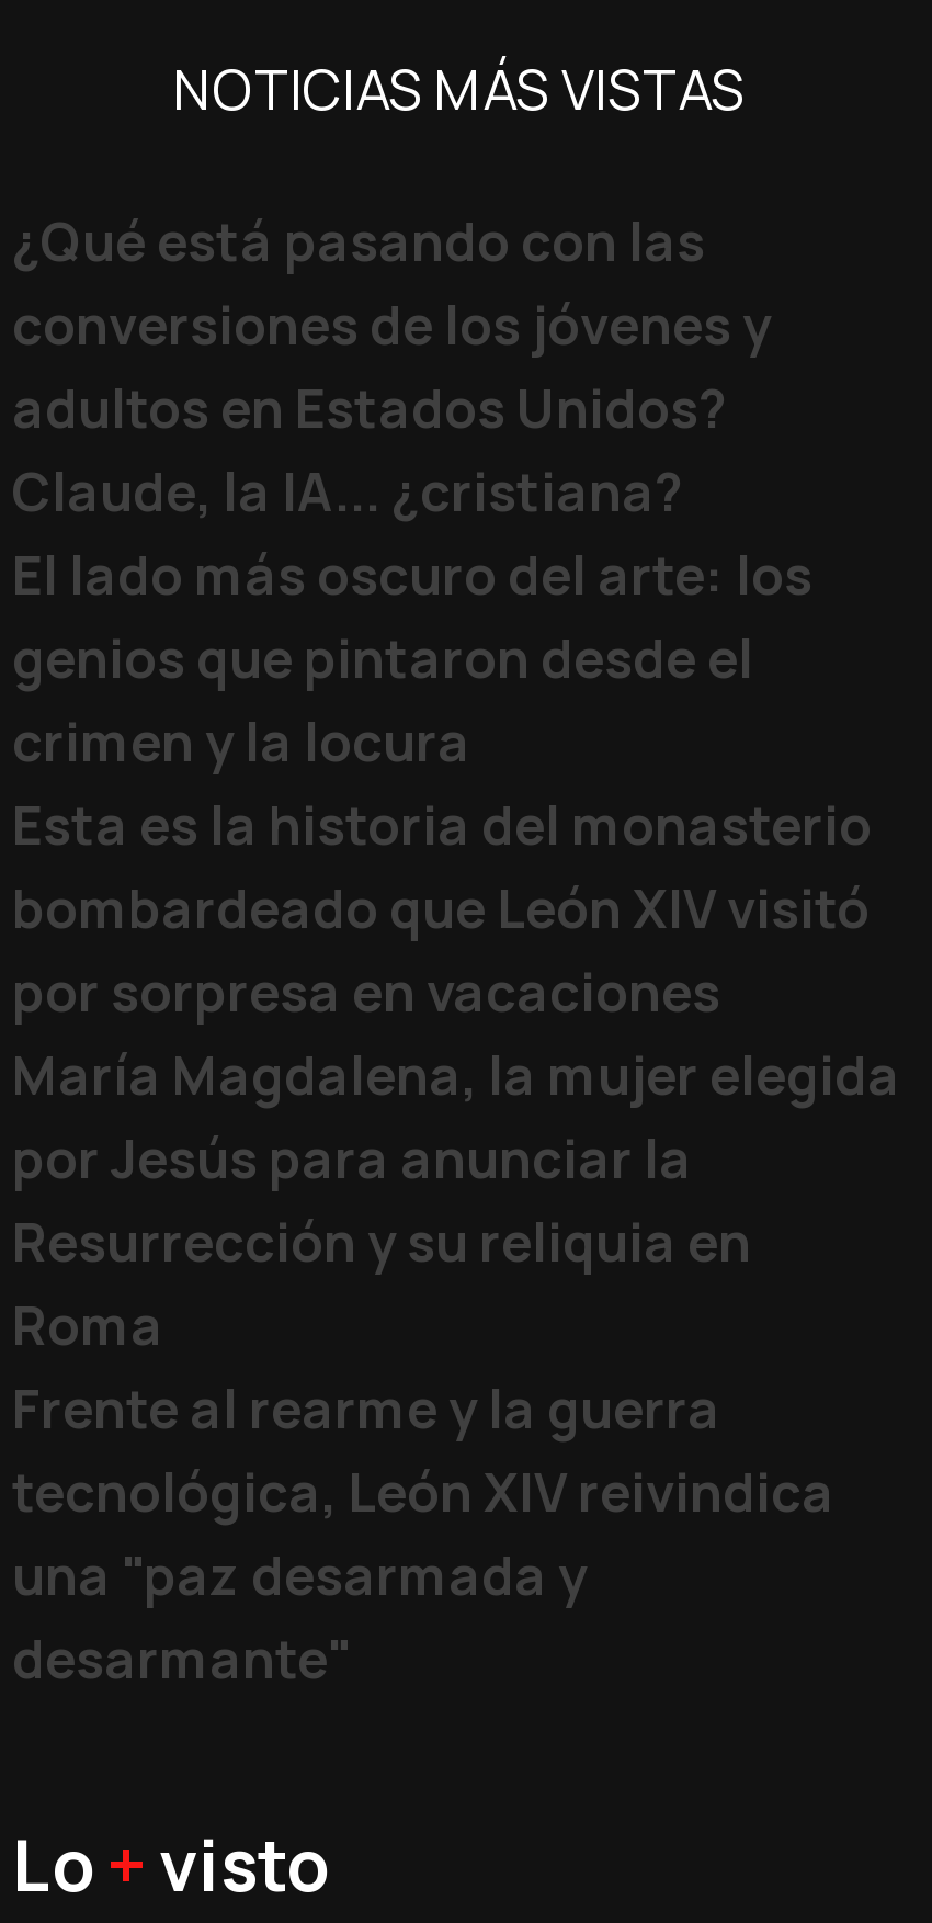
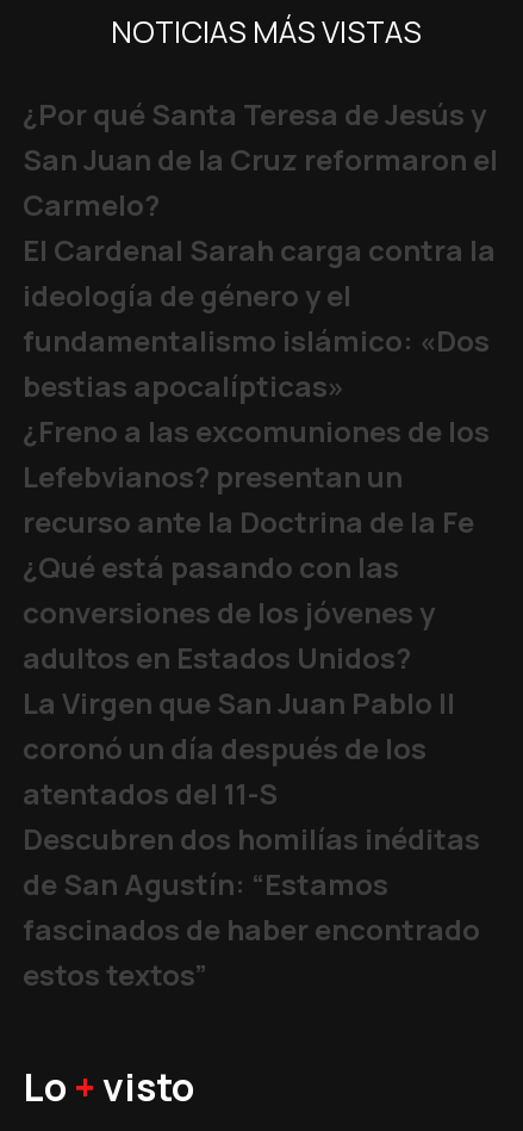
+ ¿Por qué Santa Teresa de Jesús y
+ San Juan de la Cruz reformaron el
+ Carmelo?
+ El Cardenal Sarah carga contra la
+ ideología de género y el
+ fundamentalismo islámico: «Dos
+ bestias apocalípticas»
+ ¿Freno a las excomuniones de los
+ Lefebvianos? presentan un
+ recurso ante la Doctrina de la Fe

moved down: ¿Qué está pasando con las | conversiones de los jóvenes y | adultos en Estados Unidos?

- Claude, la IA... ¿cristiana?
- El lado más oscuro del arte: los
- genios que pintaron desde el
- crimen y la locura
- Esta es la historia del monasterio
- bombardeado que León XIV visitó
- por sorpresa en vacaciones
- María Magdalena, la mujer elegida
- por Jesús para anunciar la
- Resurrección y su reliquia en
- Roma
- Frente al rearme y la guerra
- tecnológica, León XIV reivindica
- una "paz desarmada y
- desarmante"
+ La Virgen que San Juan Pablo II
+ coronó un día después de los
+ atentados del 11-S
+ Descubren dos homilías inéditas
+ de San Agustín: “Estamos
+ fascinados de haber encontrado
+ estos textos”
